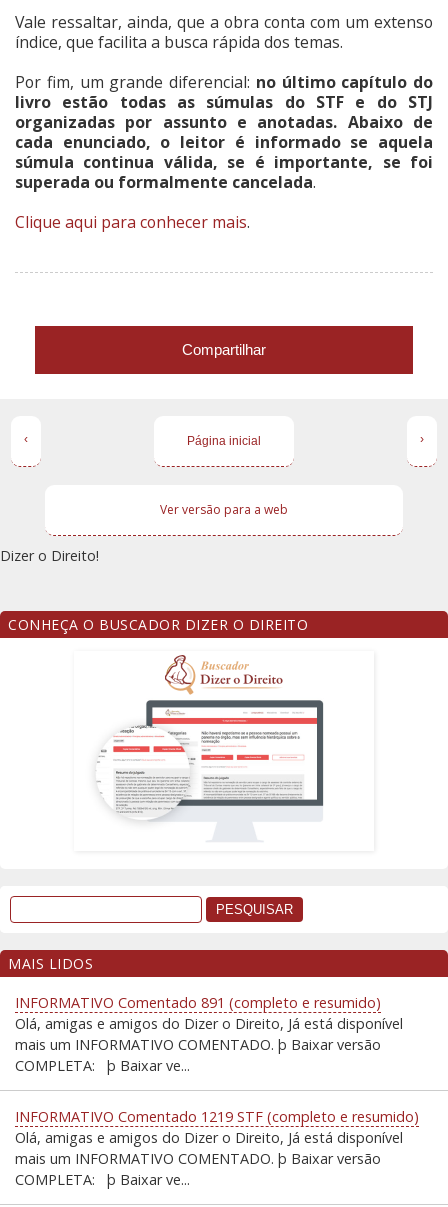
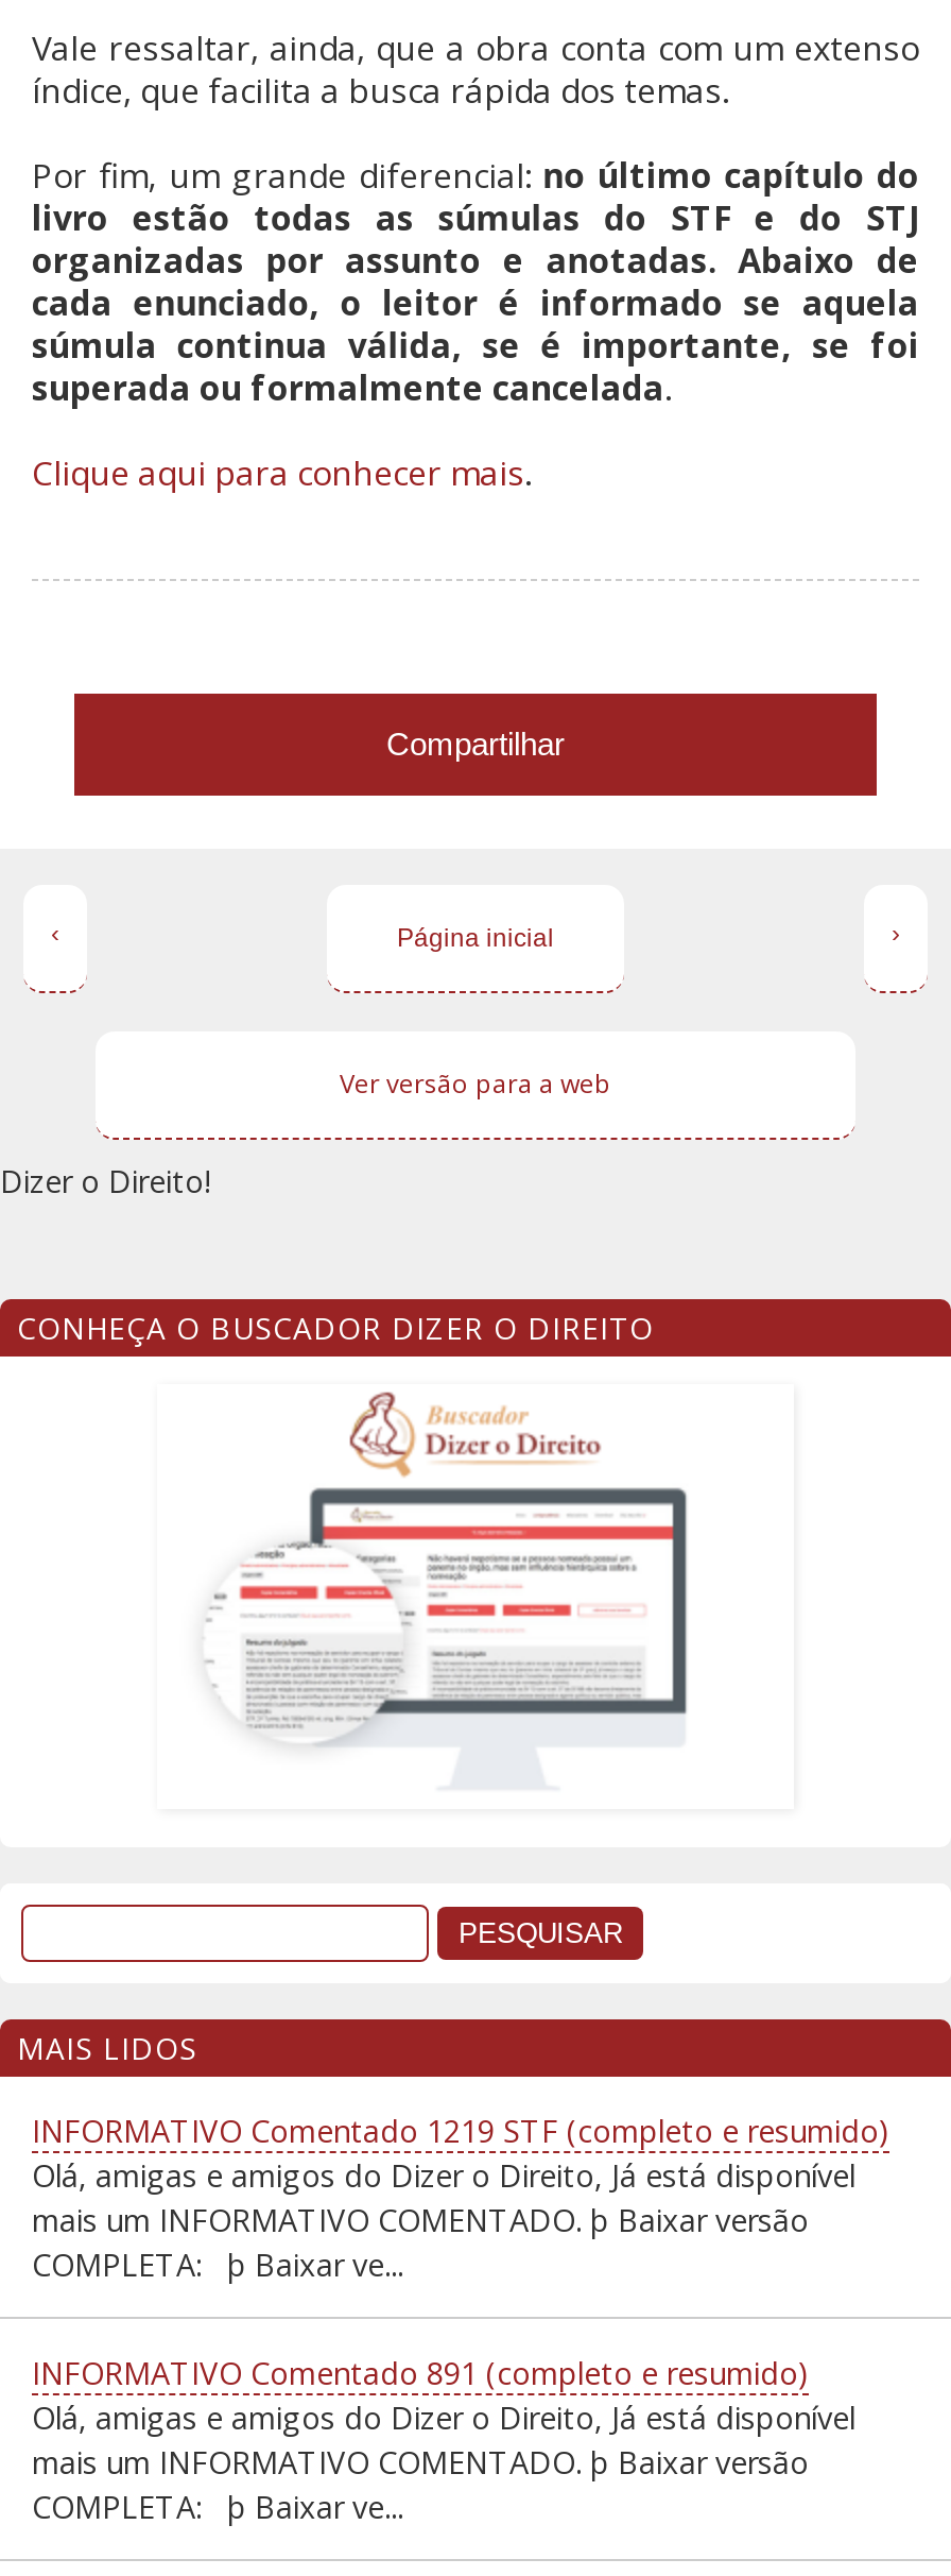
moved down: INFORMATIVO Comentado 891 (completo e resumido)

moved up: INFORMATIVO Comentado 1219 STF (completo e resumido)
